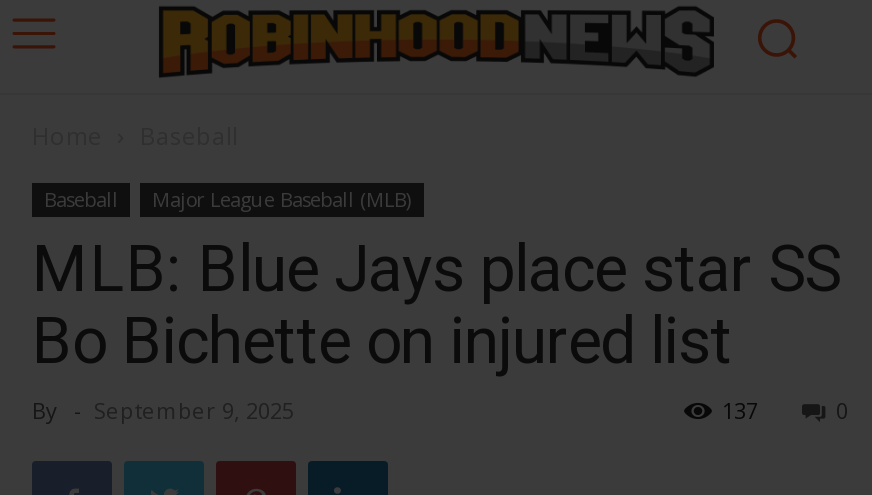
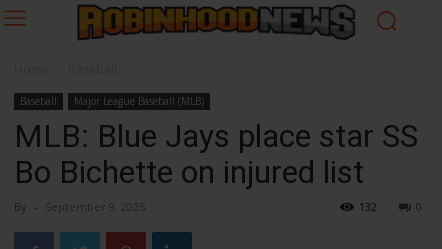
- 137
+ 132
